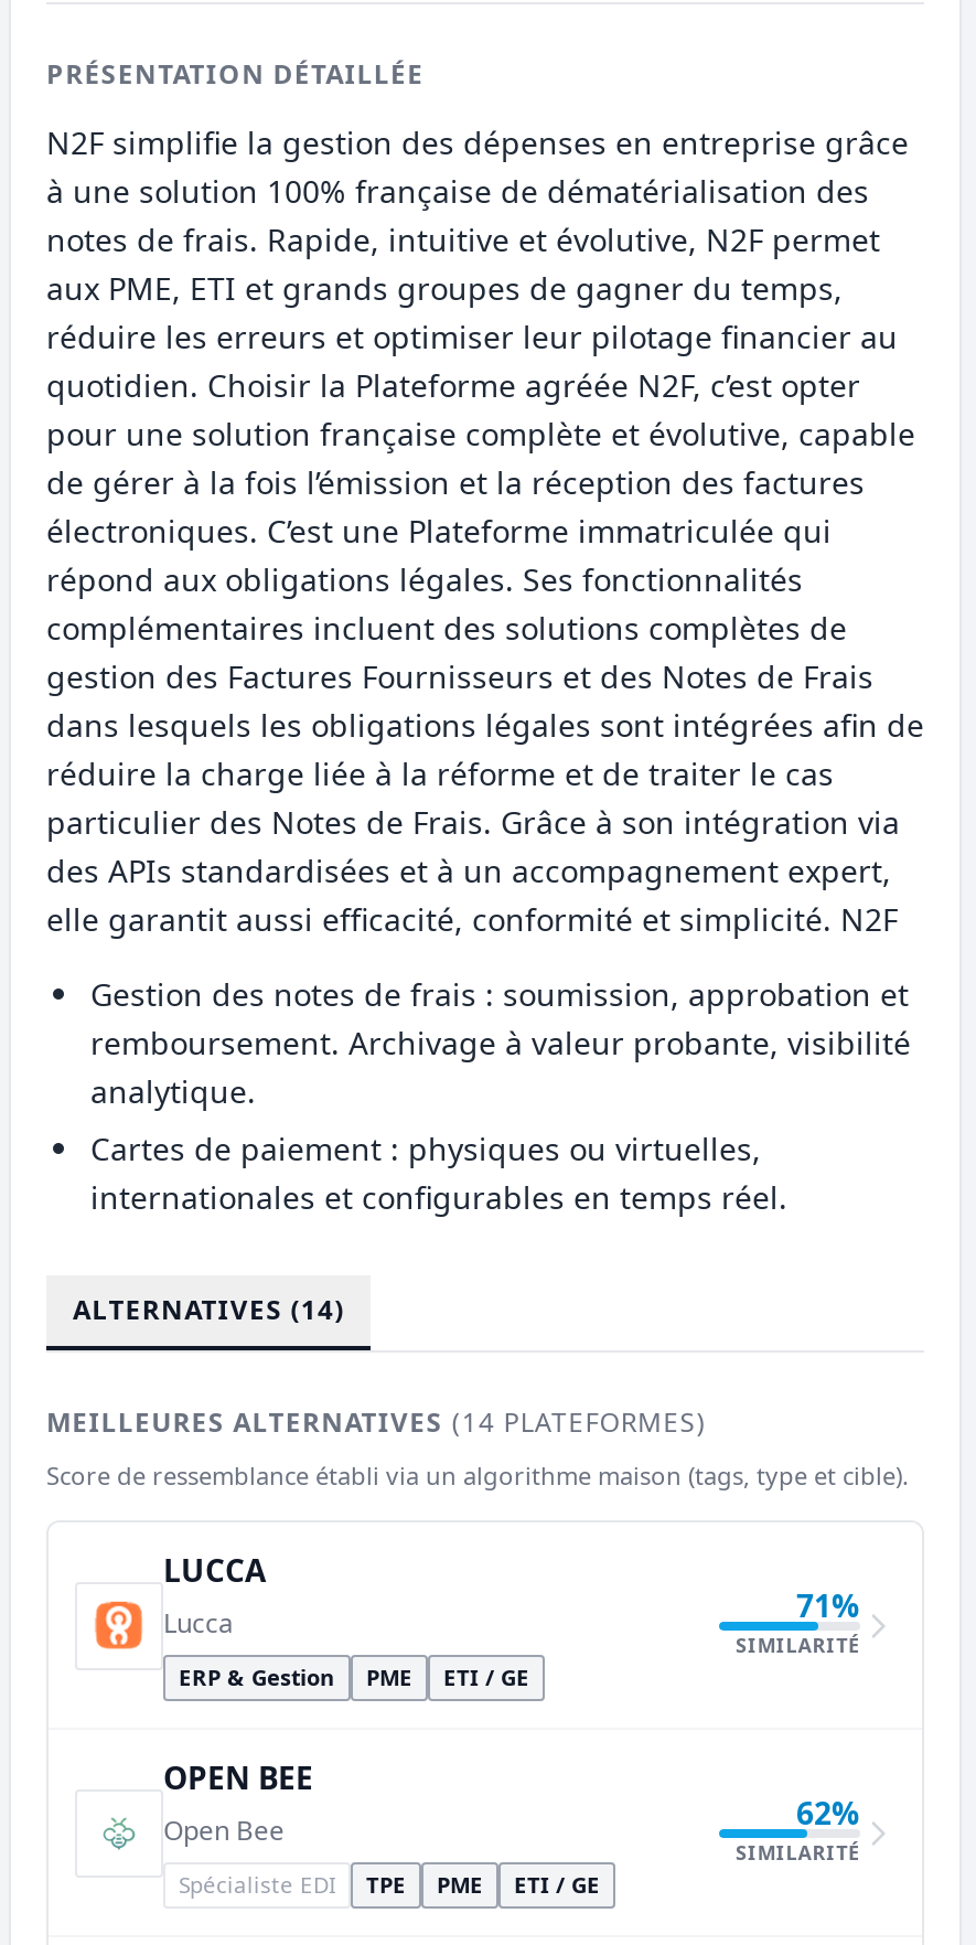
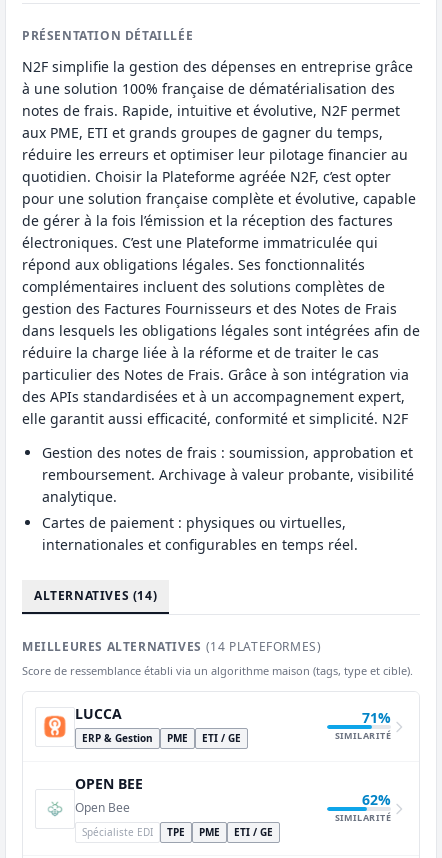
- Lucca
